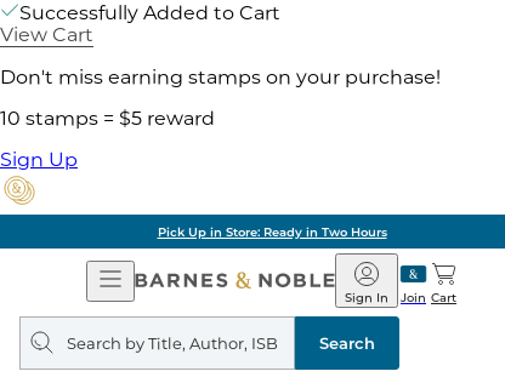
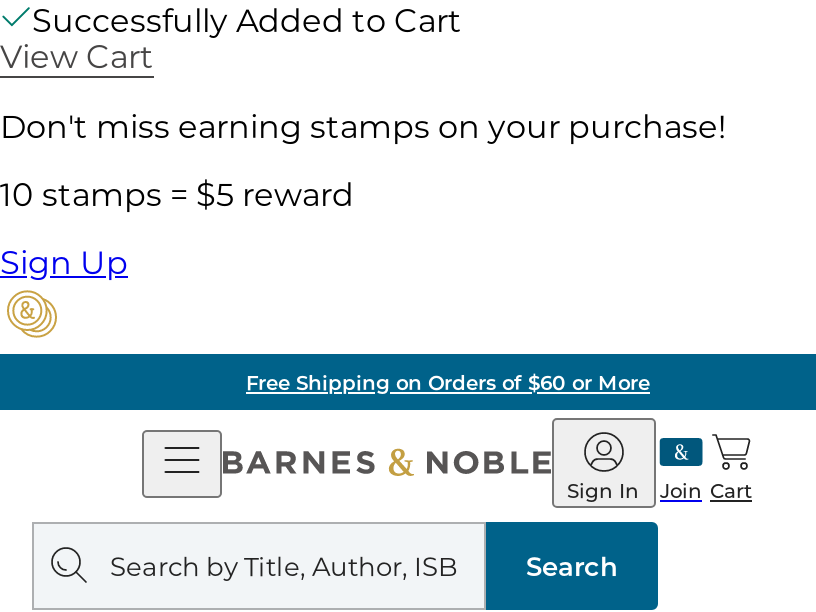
- Pick Up in Store: Ready in Two Hours
+ Free Shipping on Orders of $60 or More
